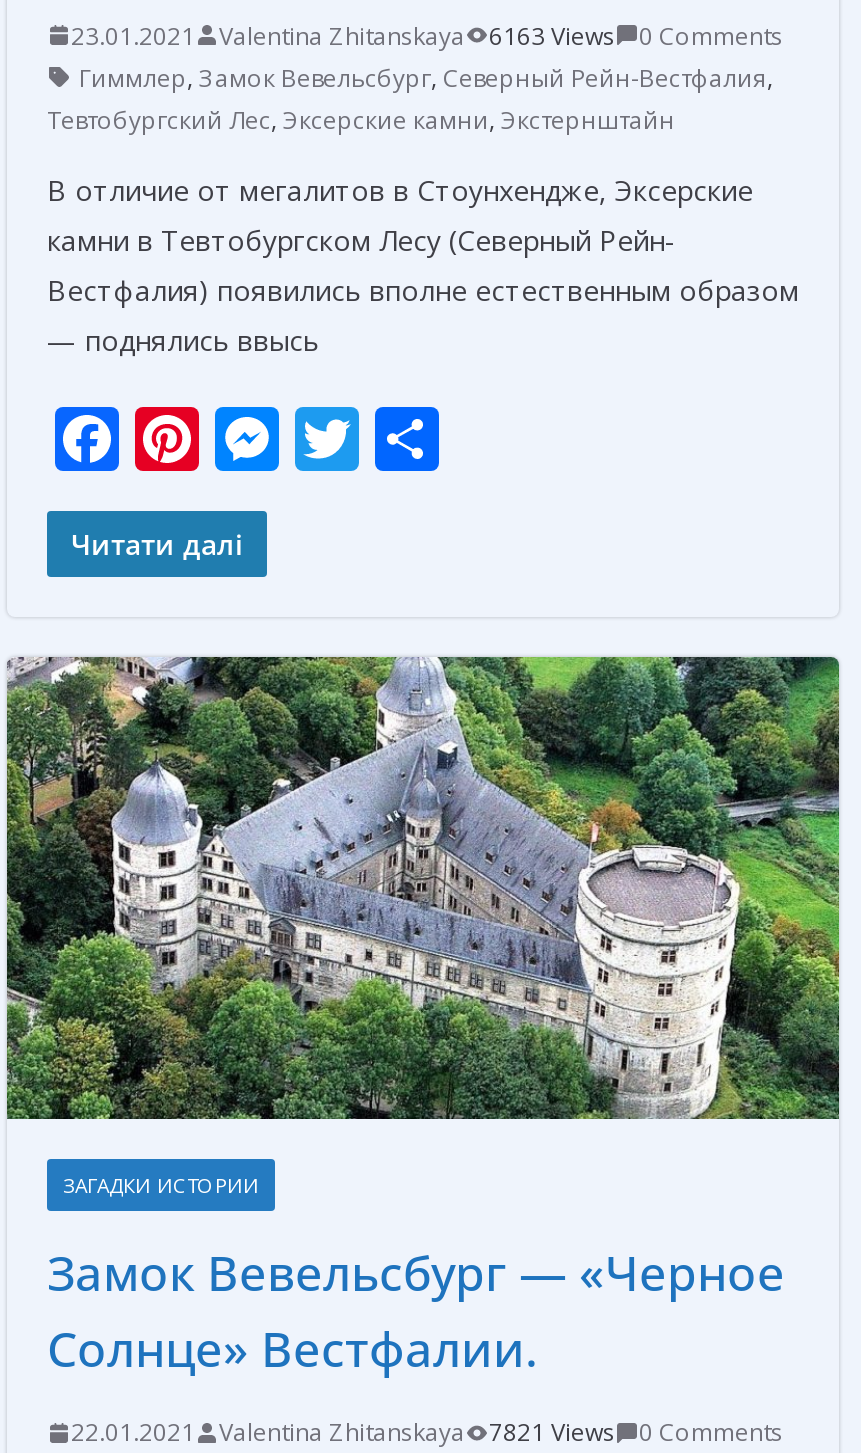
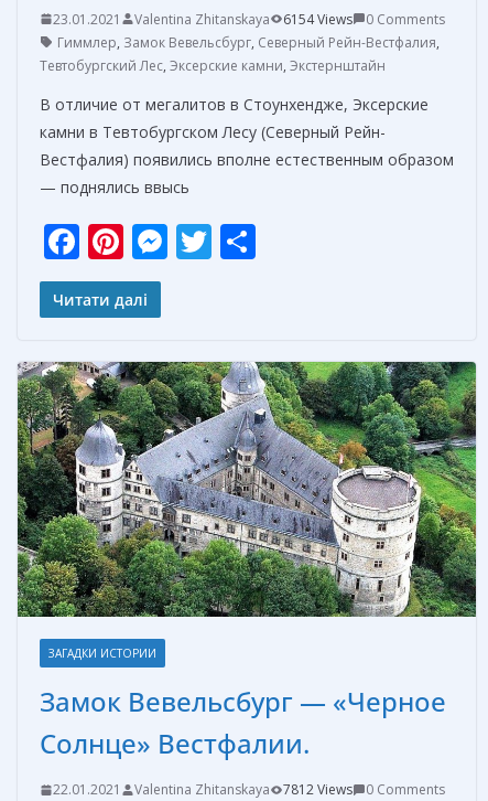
- 23.01.2021 Valentina Zhitanskaya 6163 Views 0 Comments
+ 23.01.2021 Valentina Zhitanskaya 6154 Views 0 Comments

- 22.01.2021 Valentina Zhitanskaya 7821 Views 0 Comments
+ 22.01.2021 Valentina Zhitanskaya 7812 Views 0 Comments
